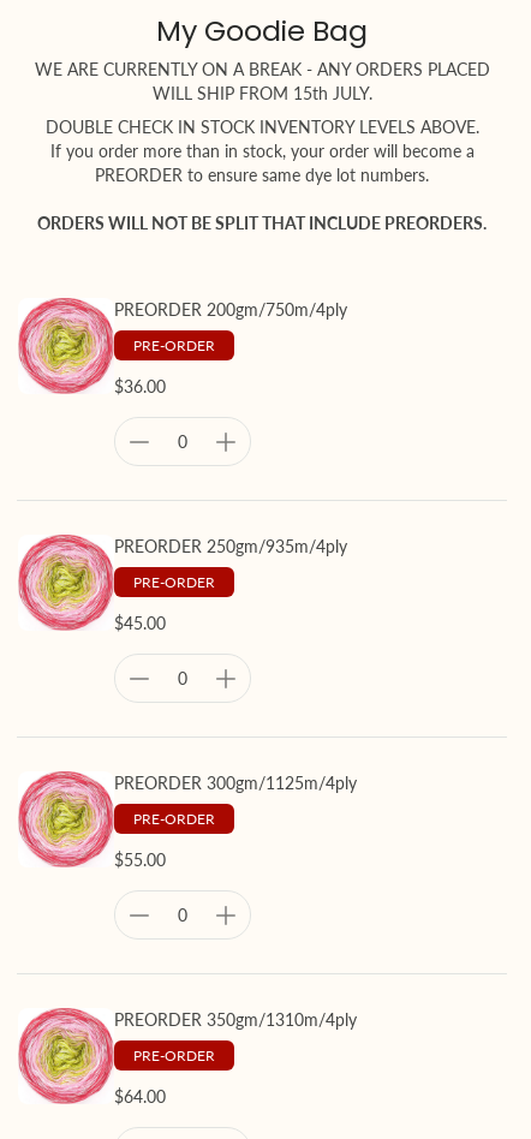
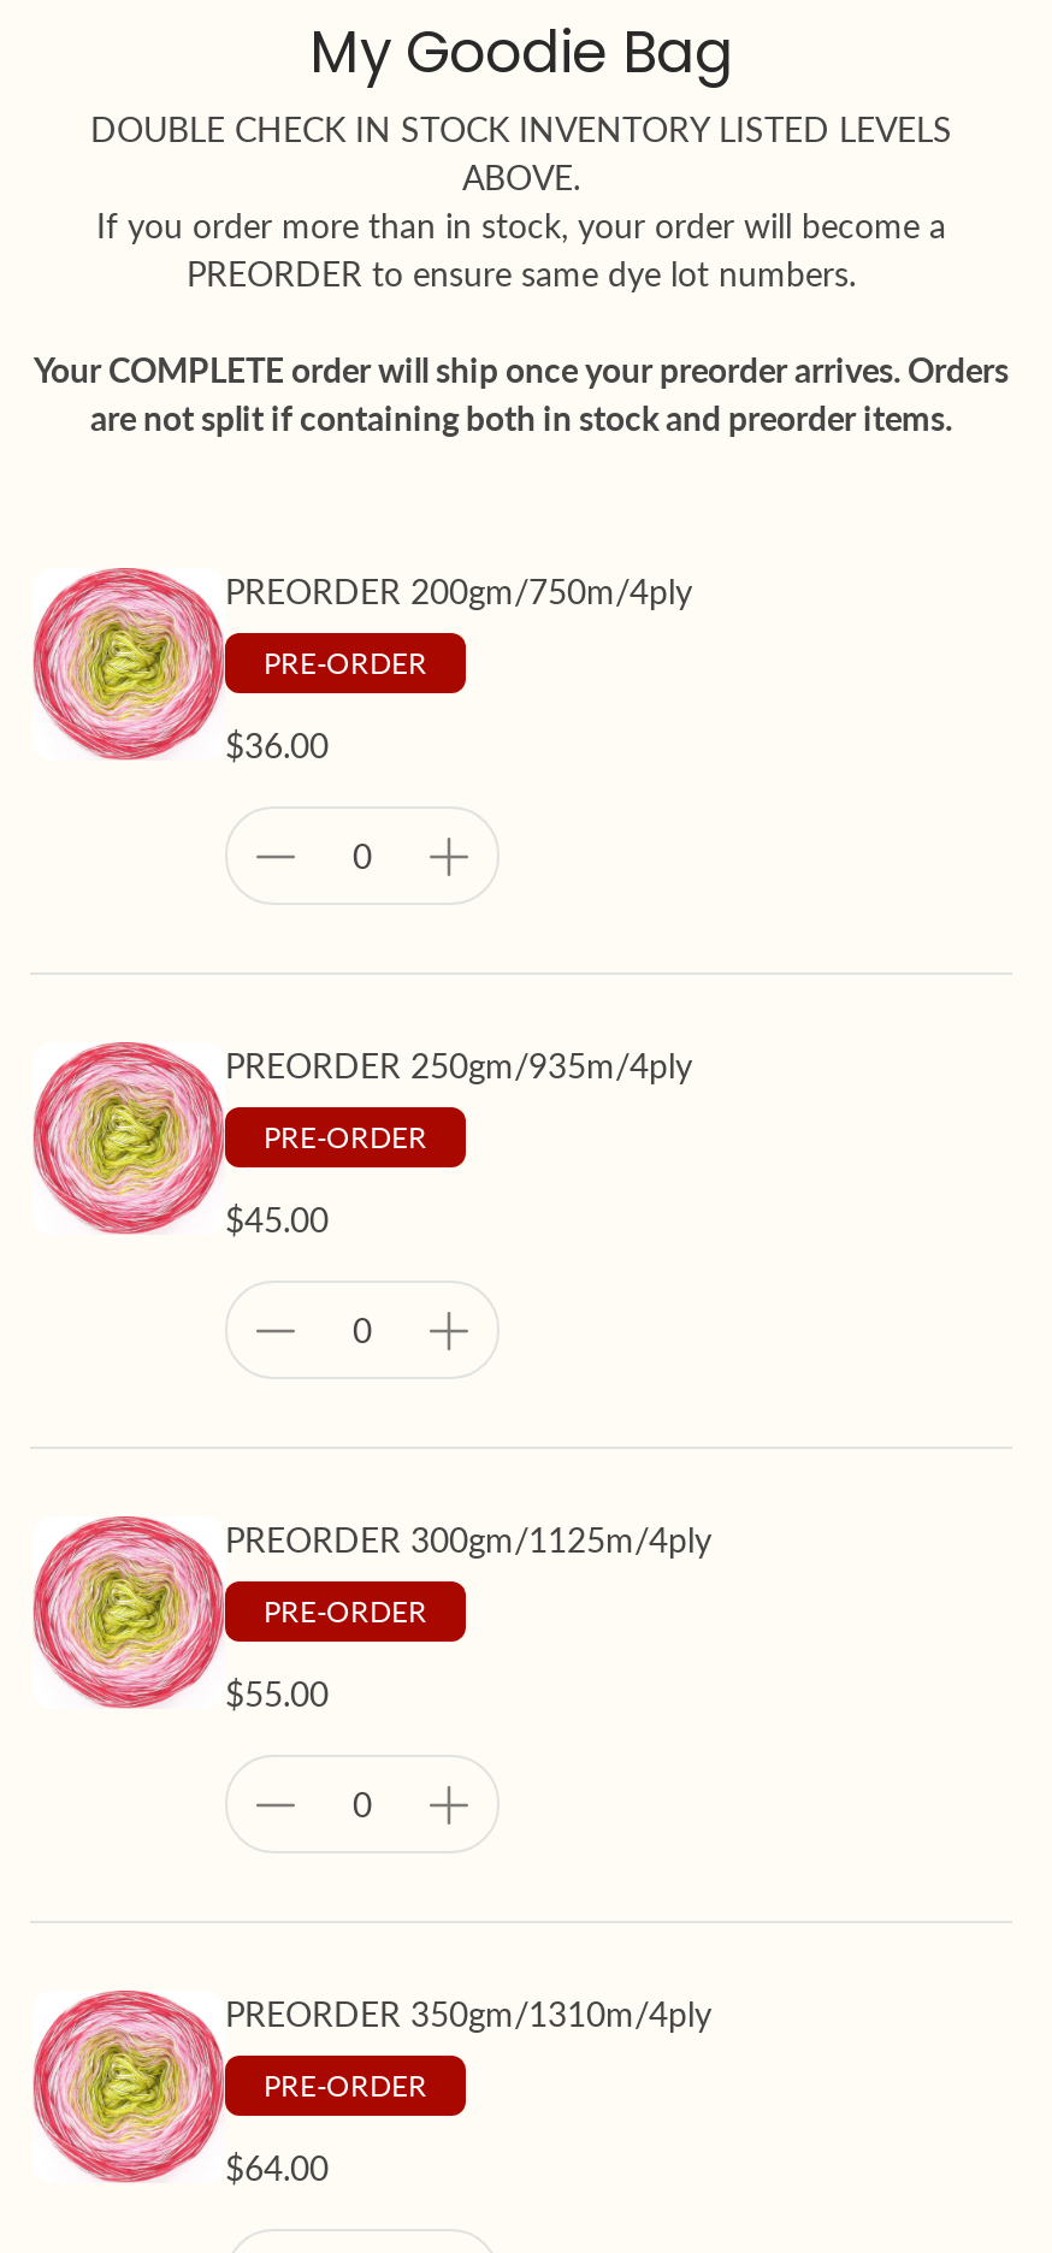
- WE ARE CURRENTLY ON A BREAK - ANY ORDERS PLACED
- WILL SHIP FROM 15th JULY.
- DOUBLE CHECK IN STOCK INVENTORY LEVELS ABOVE.
+ DOUBLE CHECK IN STOCK INVENTORY LISTED LEVELS
+ ABOVE.

moved up: If you order more than in stock, your order will become a | PREORDER to ensure same dye lot numbers.

- ORDERS WILL NOT BE SPLIT THAT INCLUDE PREORDERS.
+ Your COMPLETE order will ship once your preorder arrives. Orders
+ are not split if containing both in stock and preorder items.
